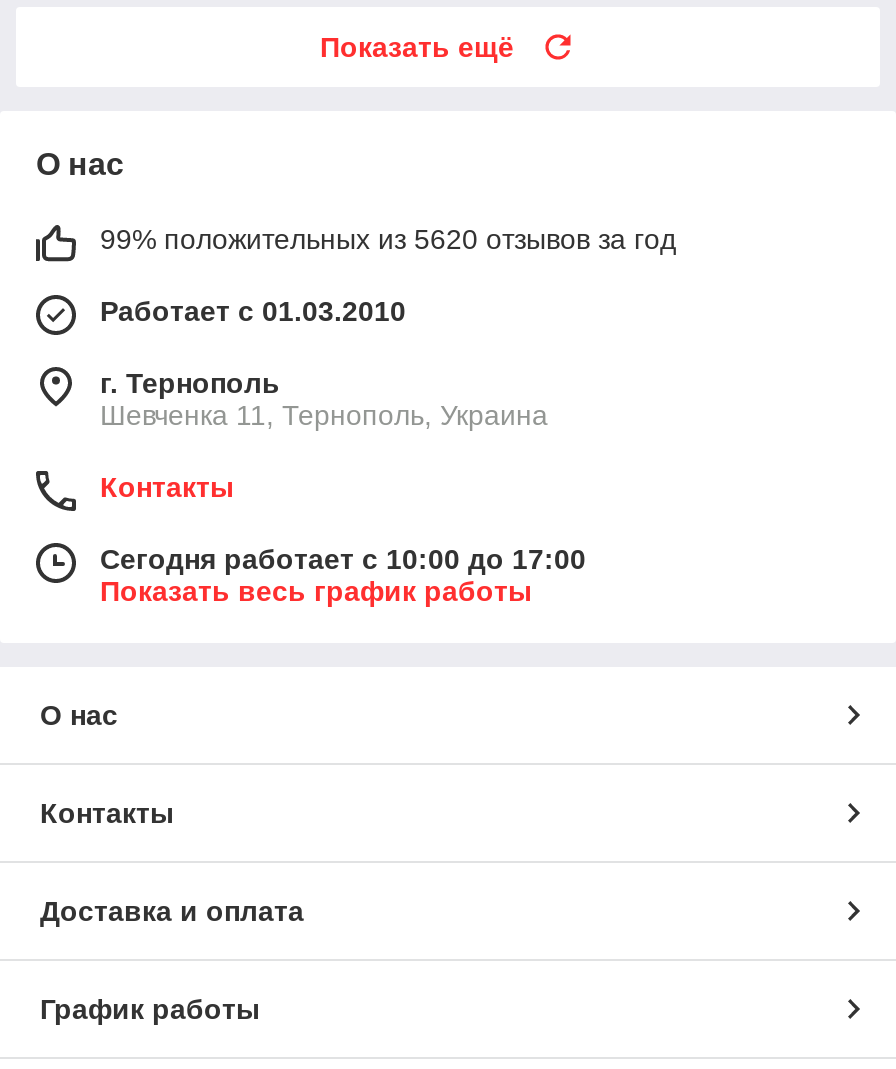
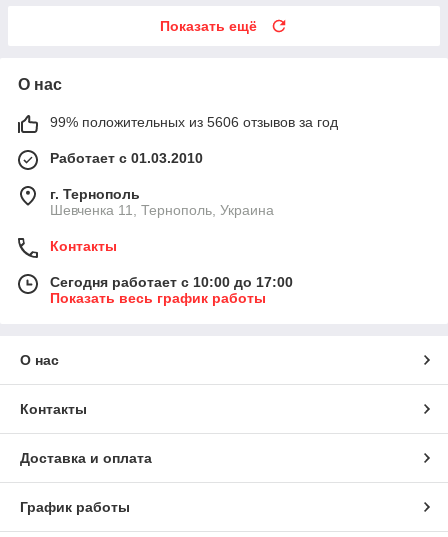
- 99% положительных из 5620 отзывов за год
+ 99% положительных из 5606 отзывов за год
